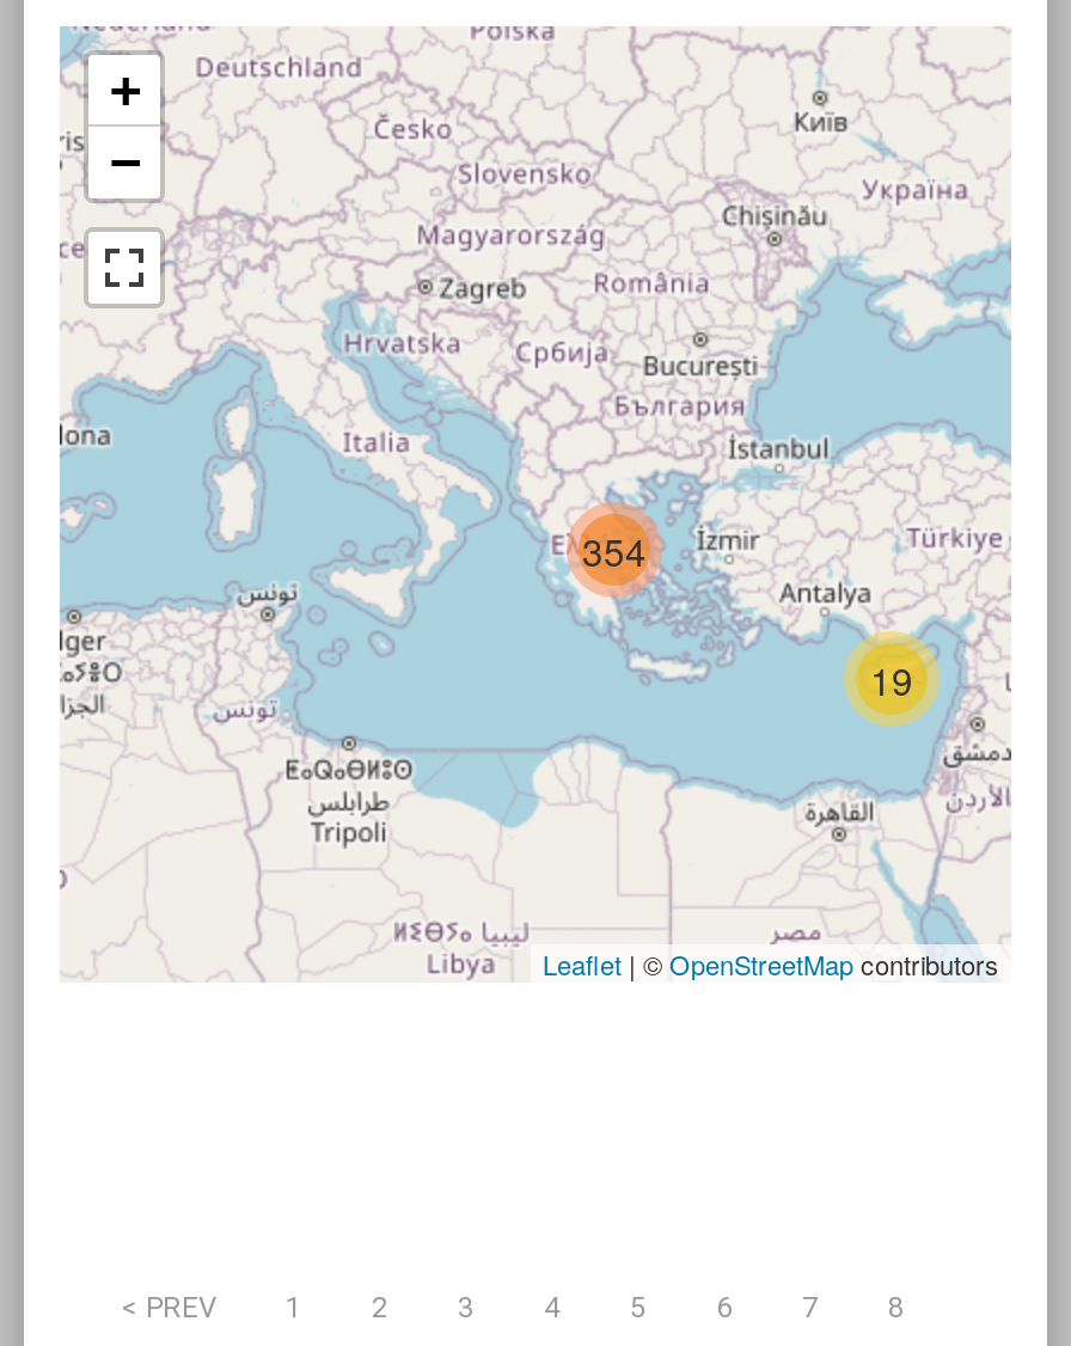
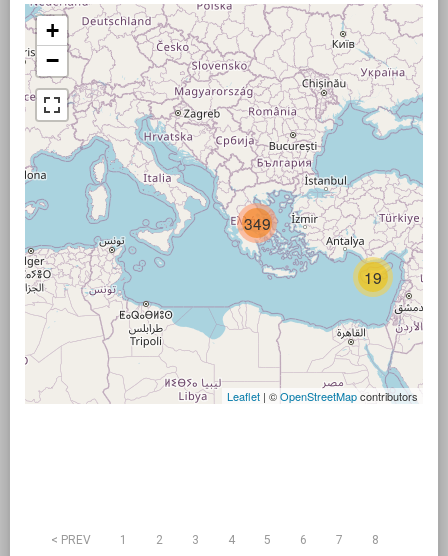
- 354
+ 349
